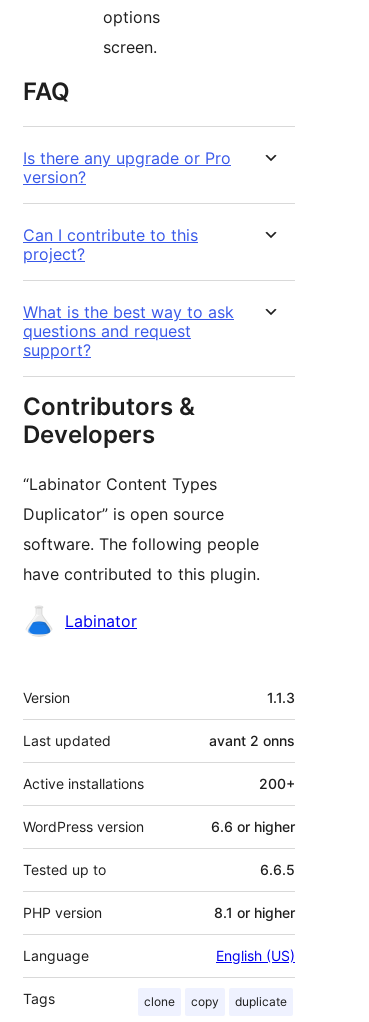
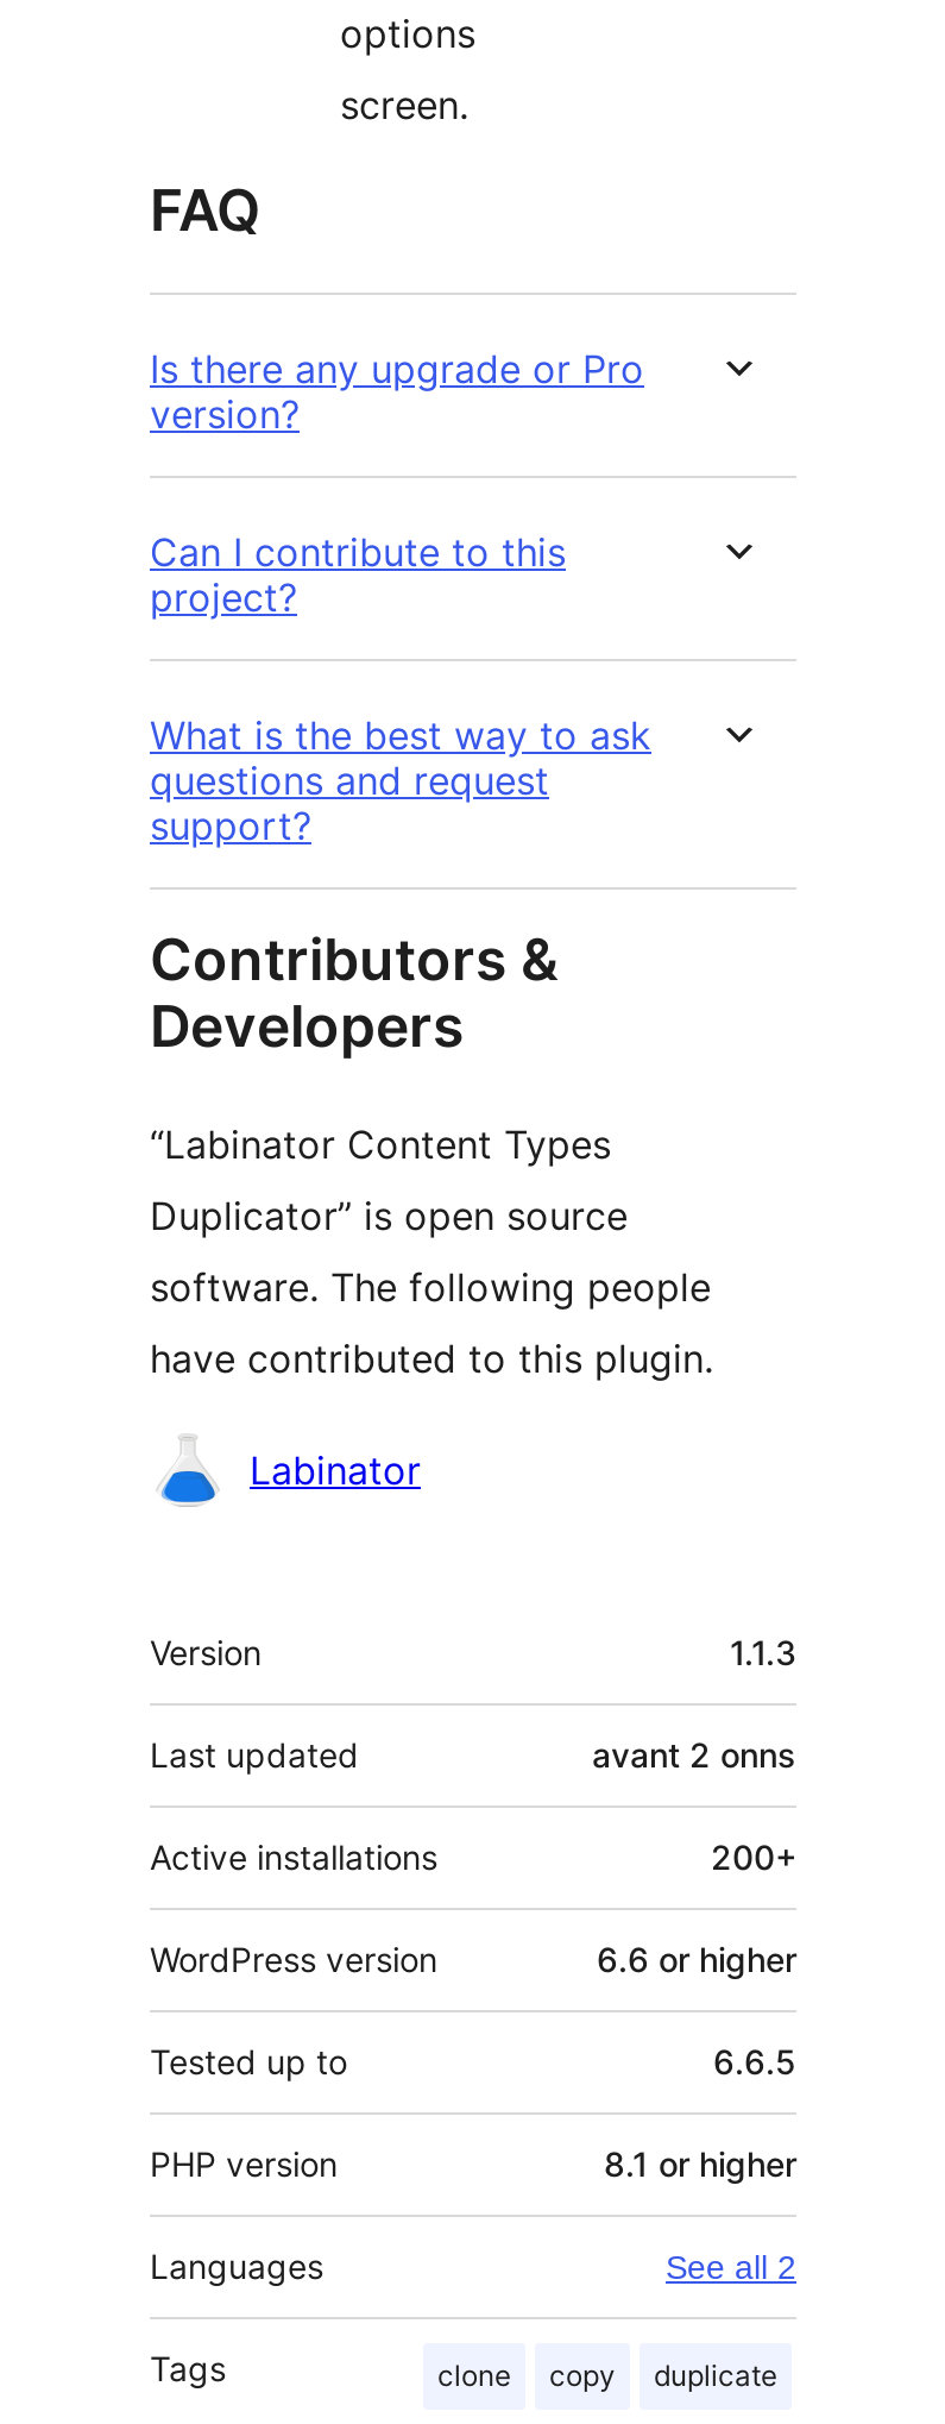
- Language
- English (US)
+ Languages
+ See all 2
